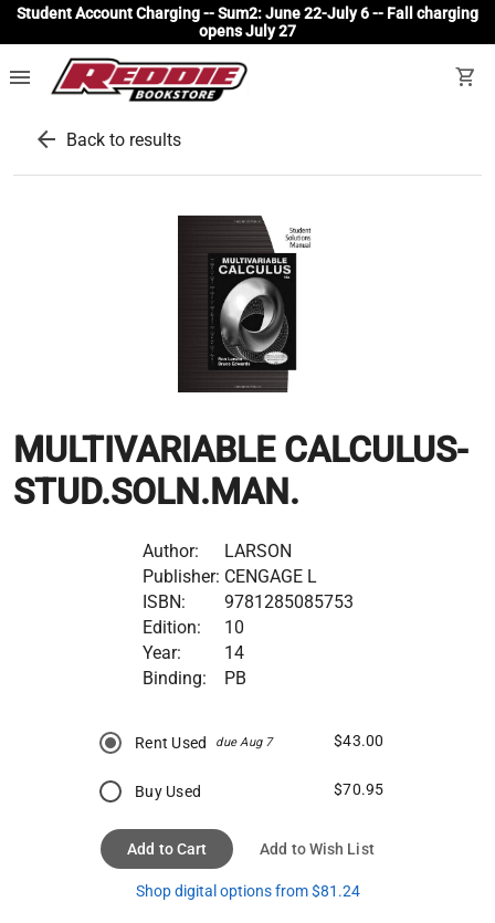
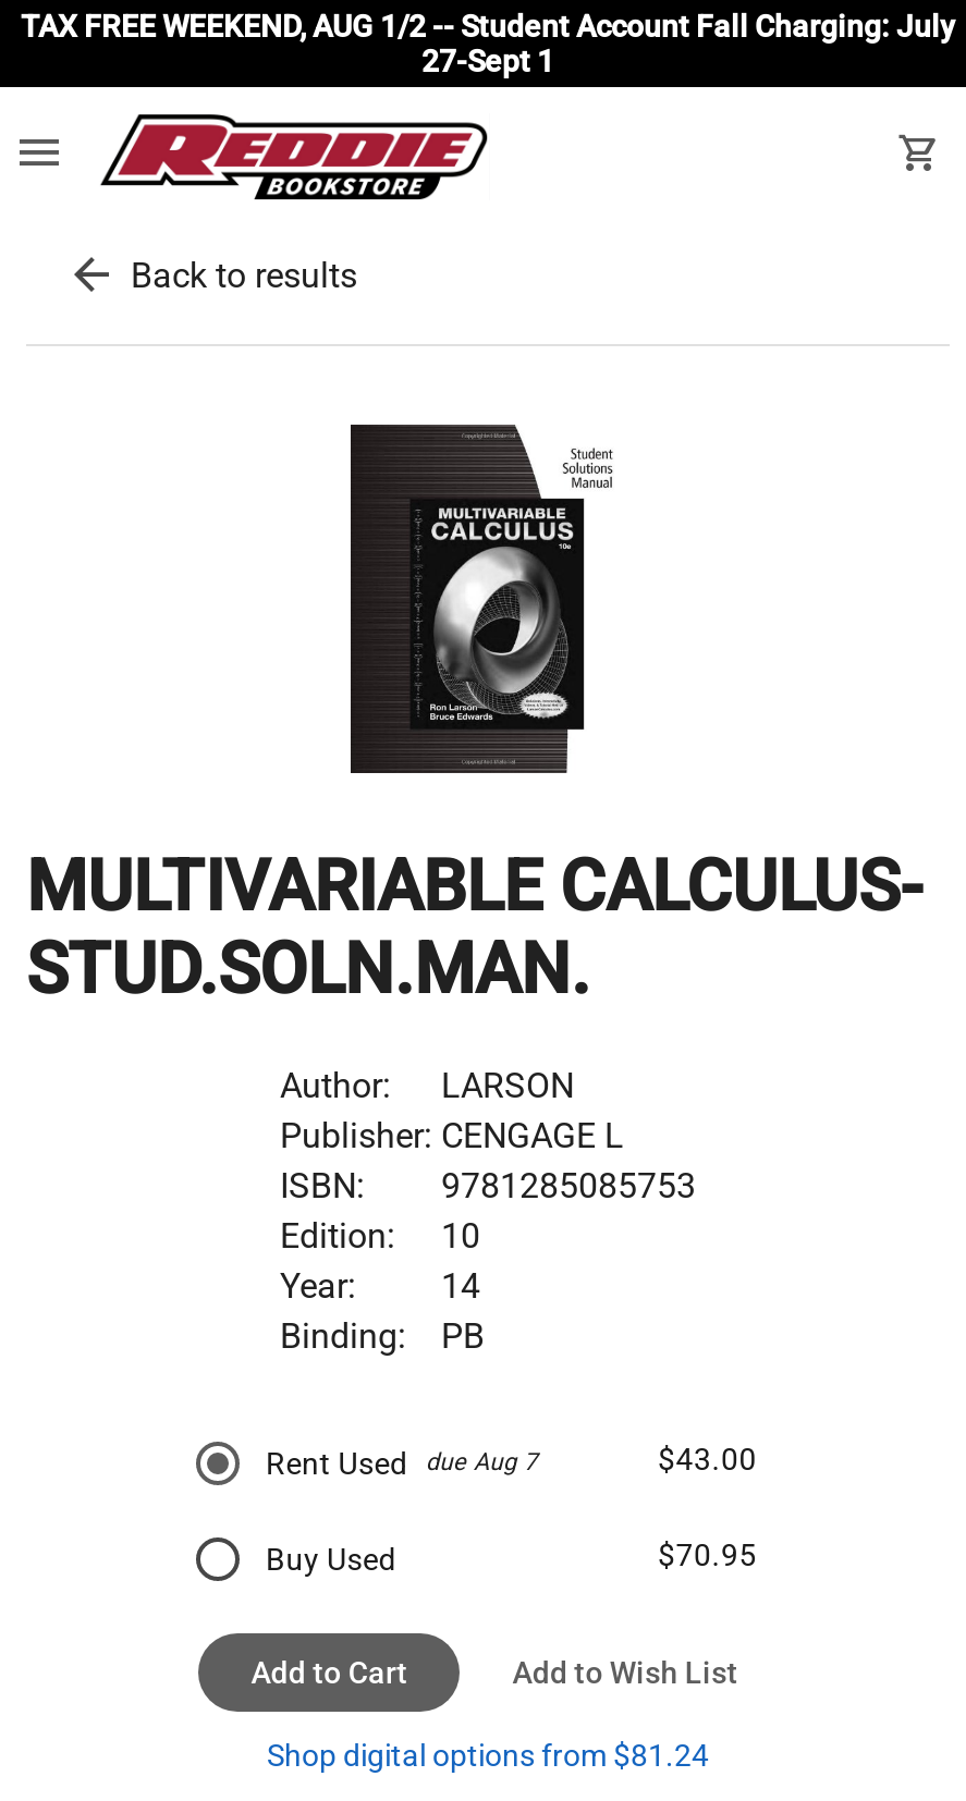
- Student Account Charging -- Sum2: June 22-July 6 -- Fall charging
- opens July 27
+ TAX FREE WEEKEND, AUG 1/2 -- Student Account Fall Charging: July
+ 27-Sept 1
